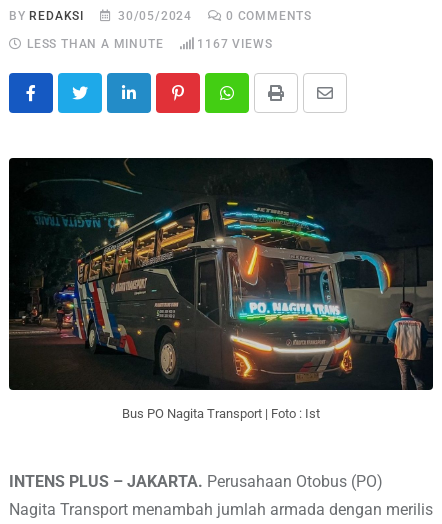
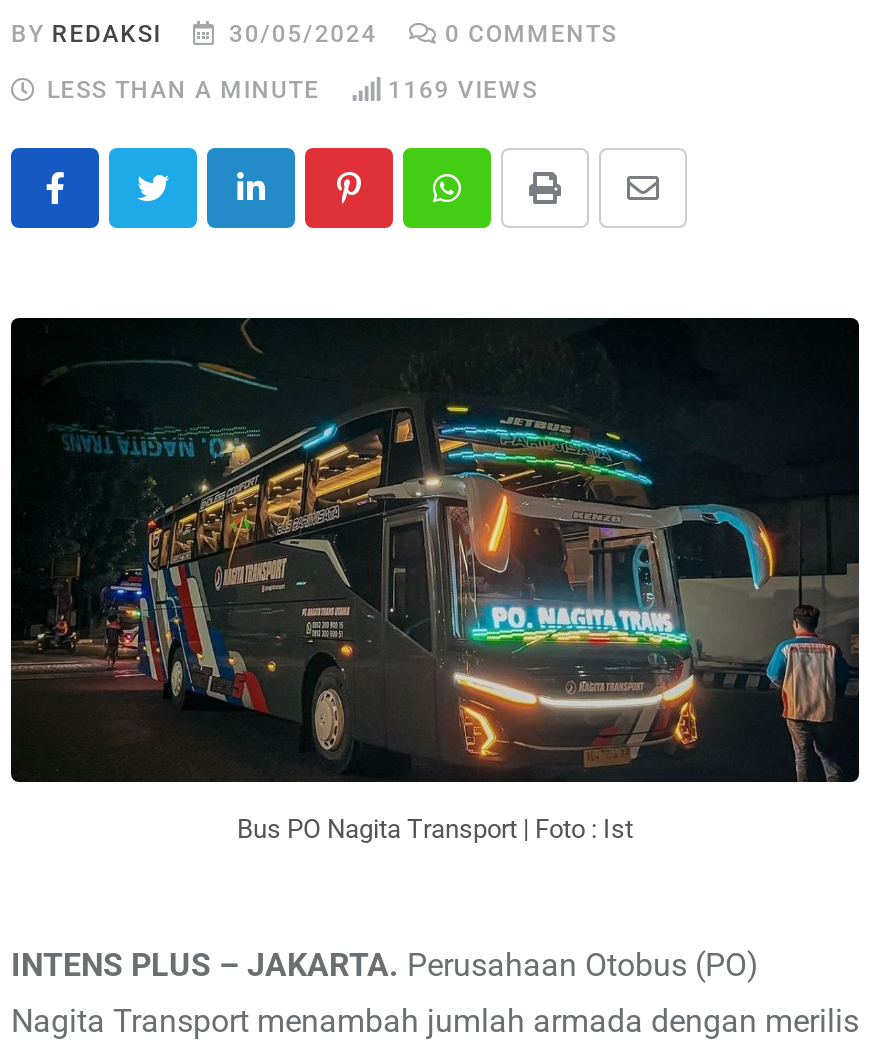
- 1167 VIEWS
+ 1169 VIEWS
